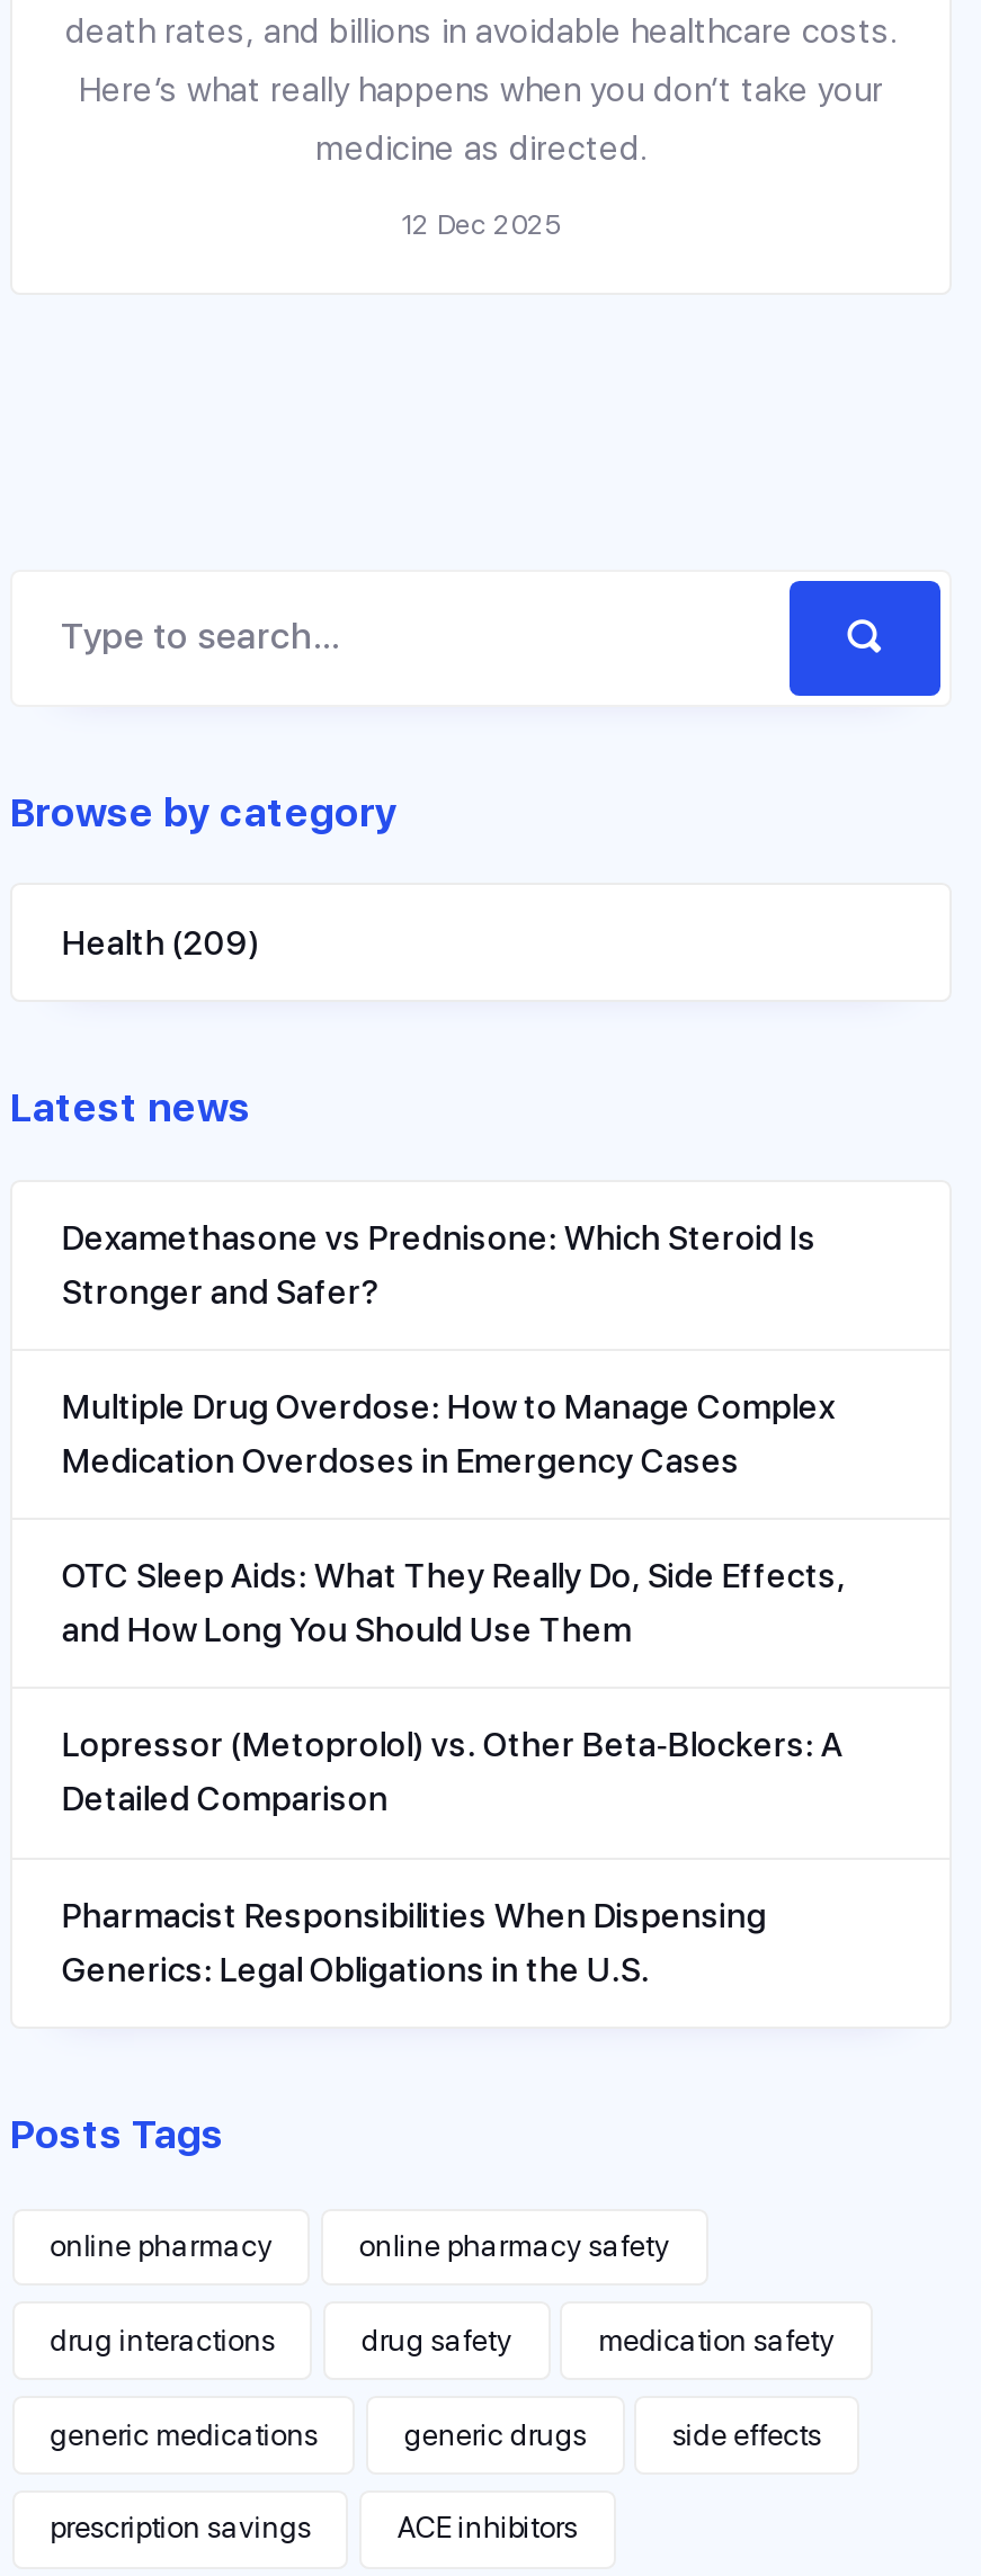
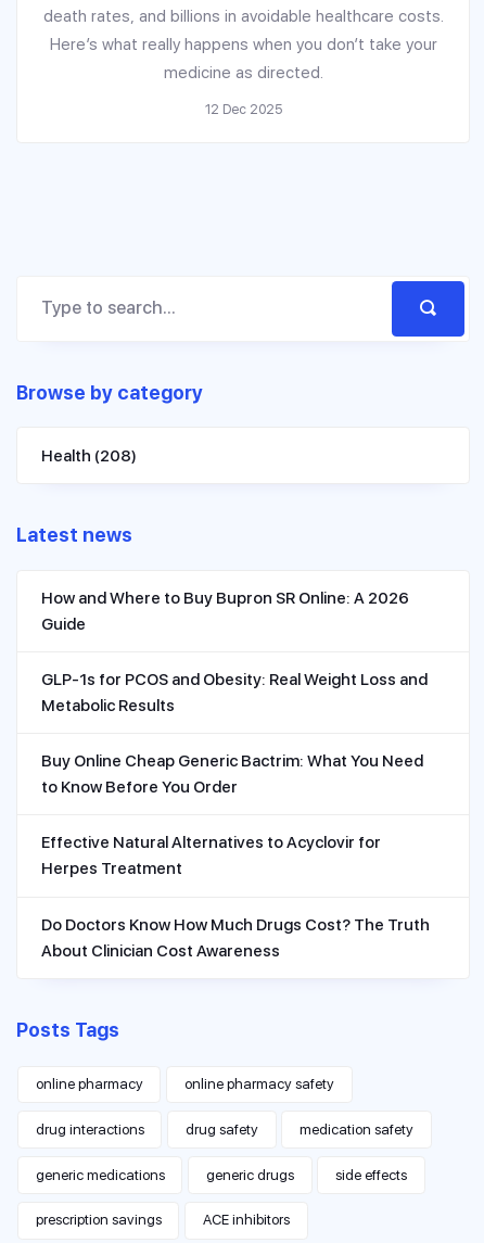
- Health (209)
+ Health (208)

- Dexamethasone vs Prednisone: Which Steroid Is
- Stronger and Safer?
+ How and Where to Buy Bupron SR Online: A 2026
+ Guide

- Multiple Drug Overdose: How to Manage Complex
- Medication Overdoses in Emergency Cases
+ GLP-1s for PCOS and Obesity: Real Weight Loss and
+ Metabolic Results

- OTC Sleep Aids: What They Really Do, Side Effects,
- and How Long You Should Use Them
+ Buy Online Cheap Generic Bactrim: What You Need
+ to Know Before You Order

- Lopressor (Metoprolol) vs. Other Beta‑Blockers: A
- Detailed Comparison
+ Effective Natural Alternatives to Acyclovir for
+ Herpes Treatment

- Pharmacist Responsibilities When Dispensing
- Generics: Legal Obligations in the U.S.
+ Do Doctors Know How Much Drugs Cost? The Truth
+ About Clinician Cost Awareness
